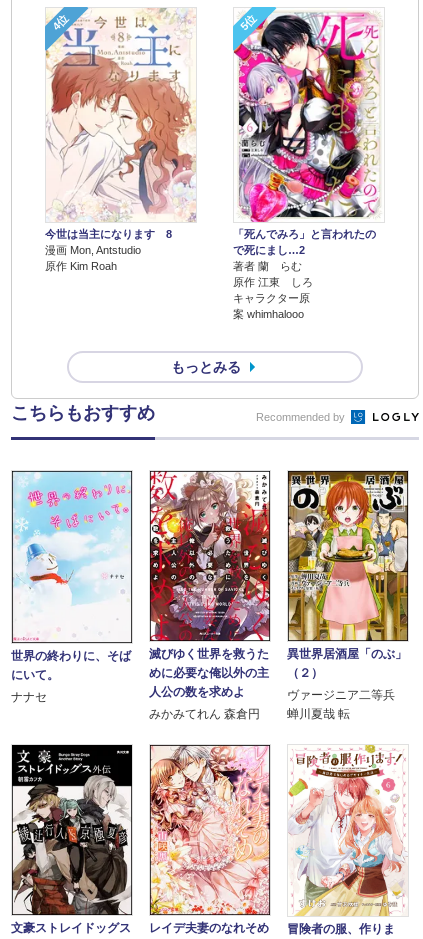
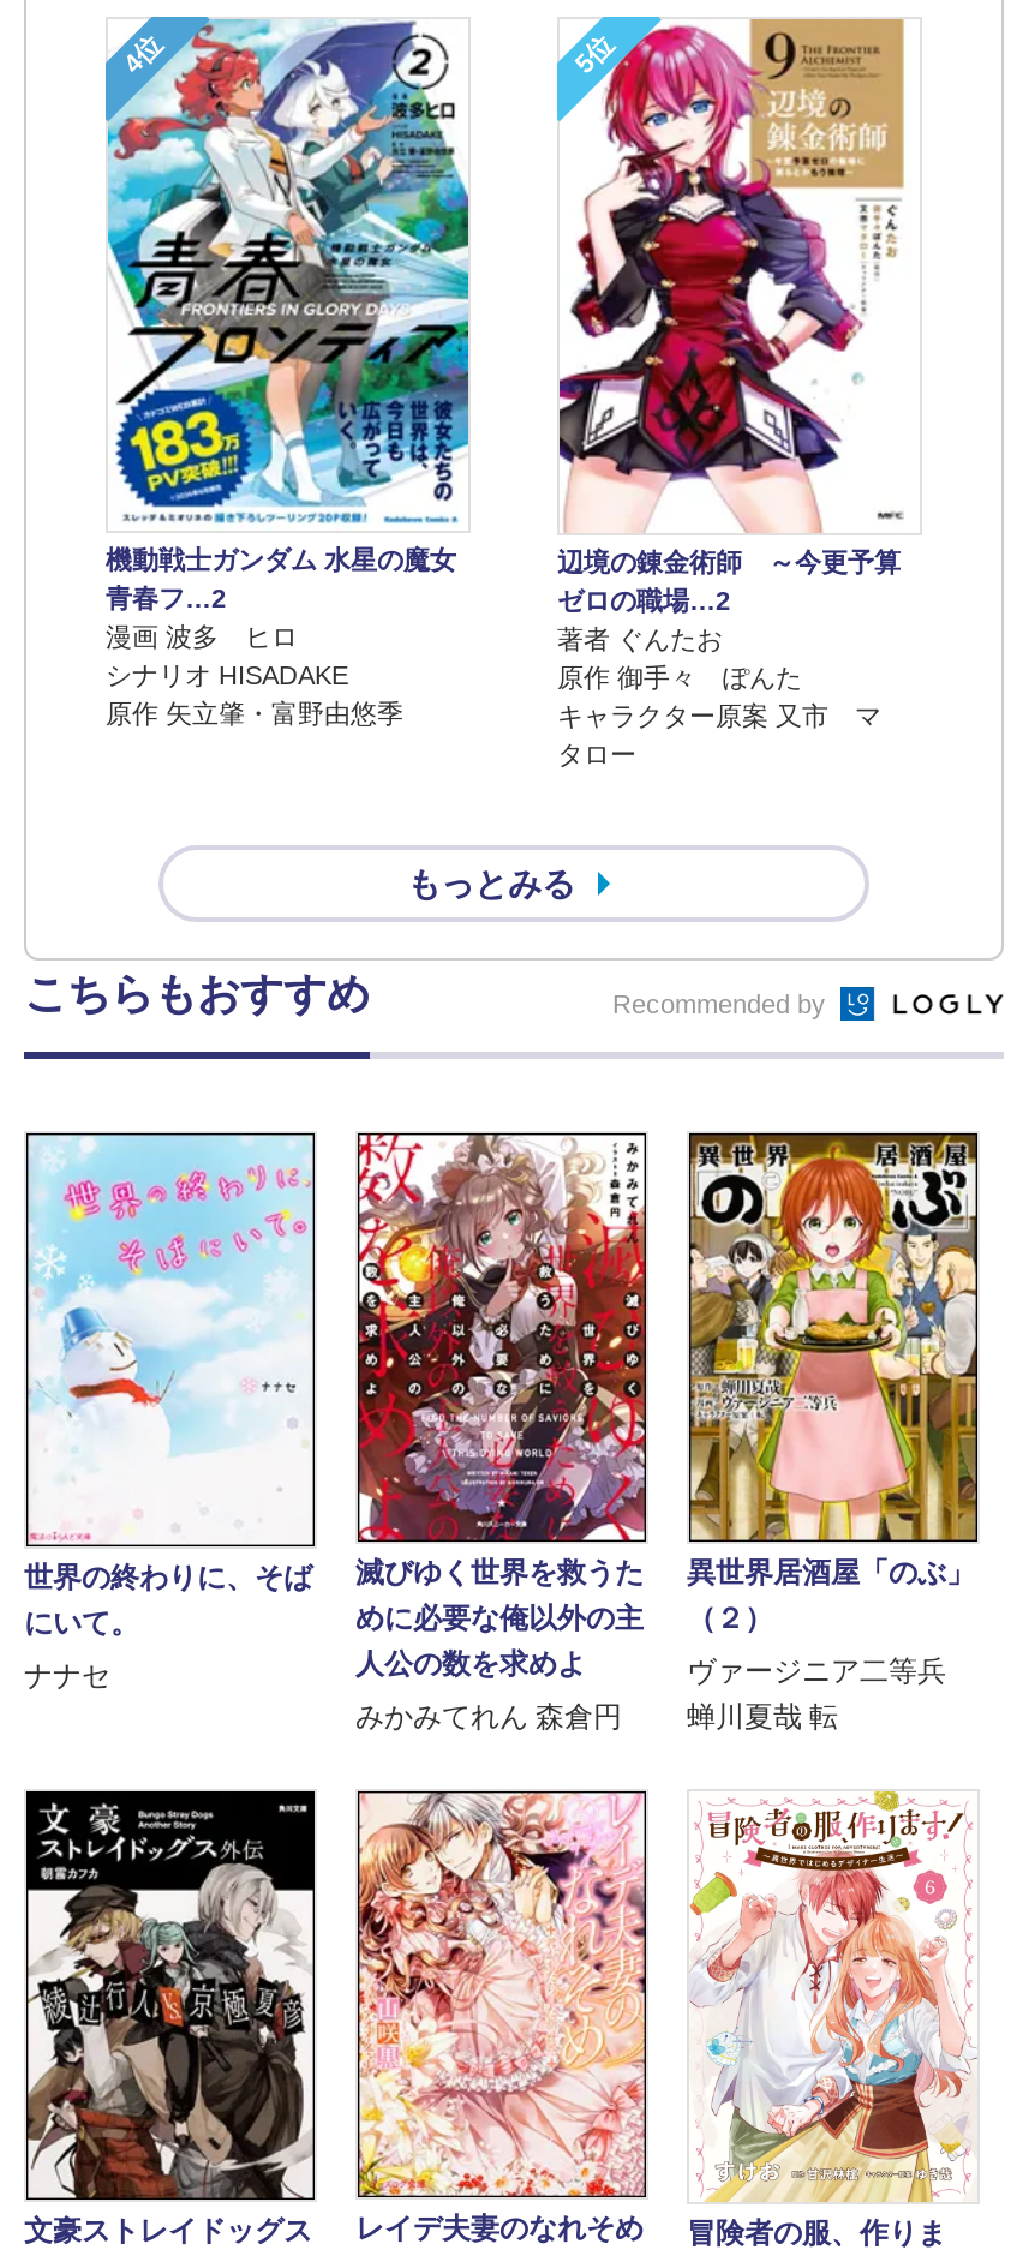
- [image]
- 今世は当主になります 8
- 漫画 Mon, Antstudio
- 原作 Kim Roah
+ [image]
+ 機動戦士ガンダム 水星の魔女
+ 青春フ…2
+ 漫画 波多 ヒロ
+ シナリオ HISADAKE
+ 原作 矢立肇・富野由悠季

- [image]
- 「死んでみろ」と言われたの
- で死にまし…2
- 著者 蘭 らむ
- 原作 江東 しろ
- キャラクター原
- 案 whimhalooo
+ [image]
+ 辺境の錬金術師 ～今更予算
+ ゼロの職場…2
+ 著者 ぐんたお
+ 原作 御手々 ぽんた
+ キャラクター原案 又市 マ
+ タロー
